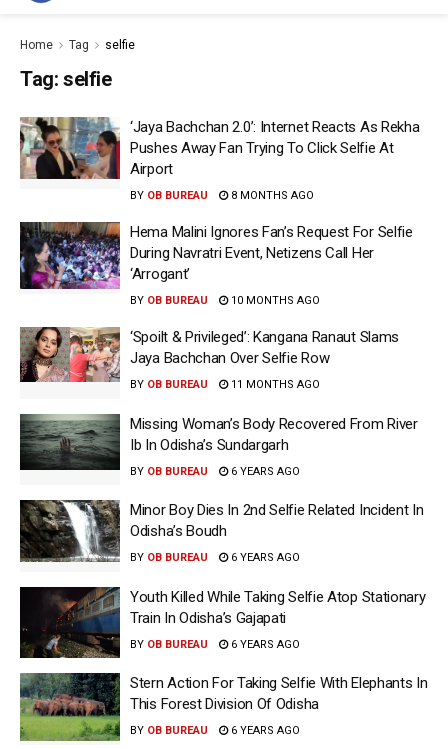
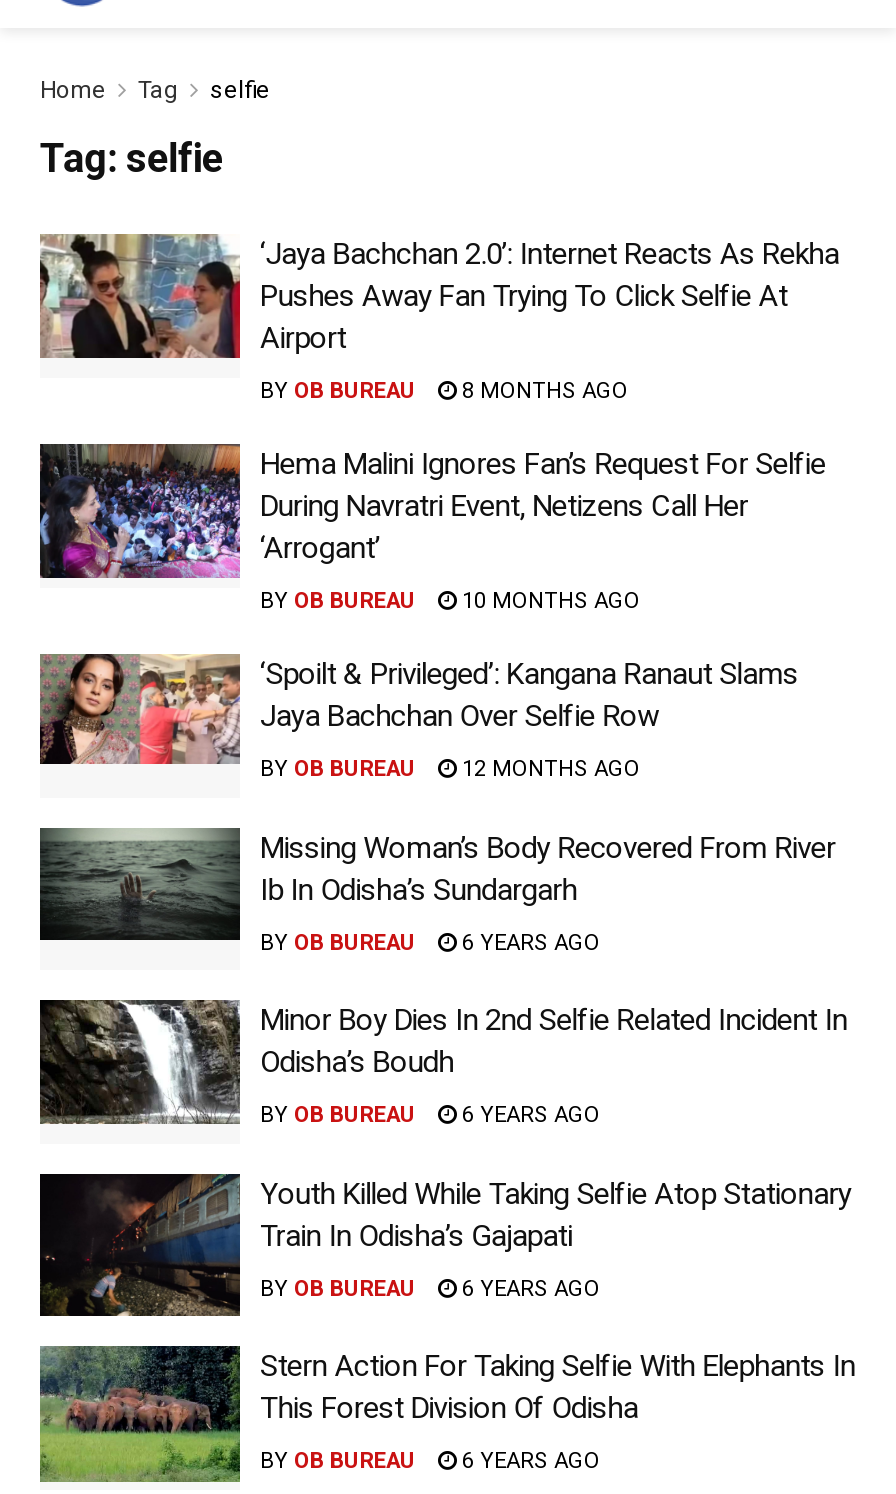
- BY OB BUREAU 11 MONTHS AGO
+ BY OB BUREAU 12 MONTHS AGO
